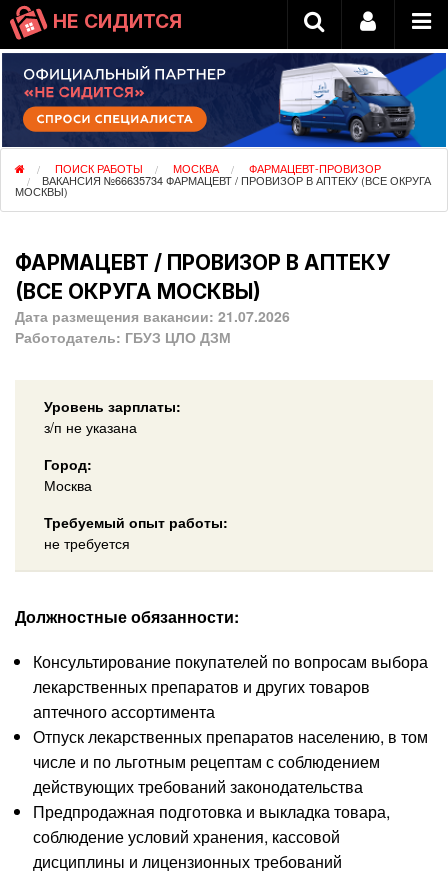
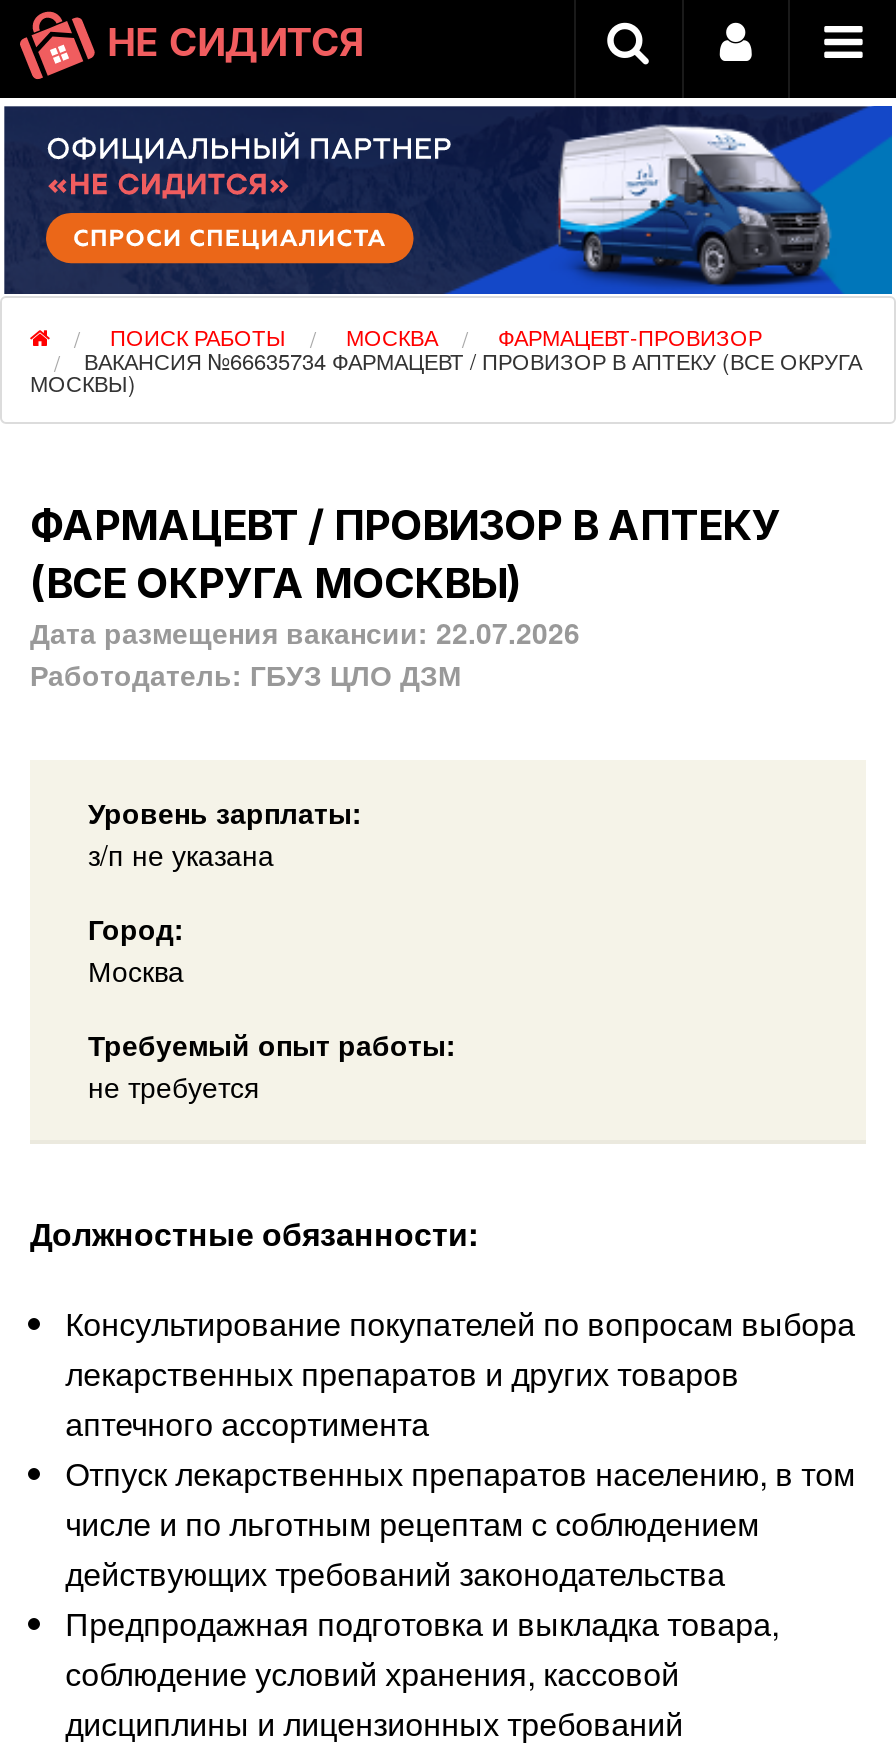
- Дата размещения вакансии: 21.07.2026
+ Дата размещения вакансии: 22.07.2026
